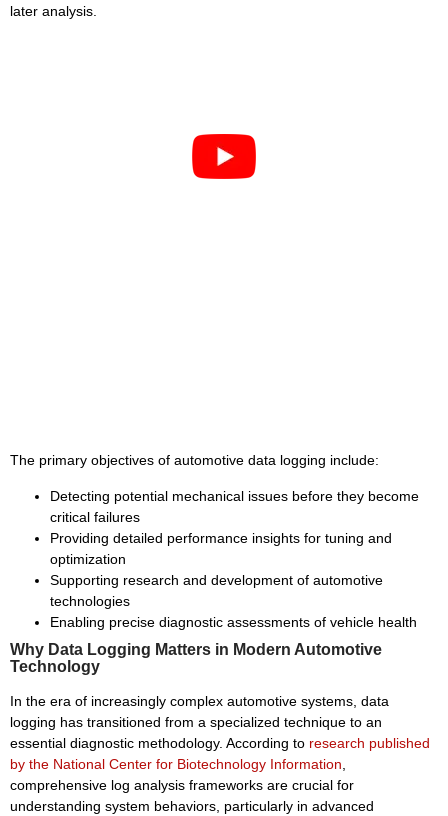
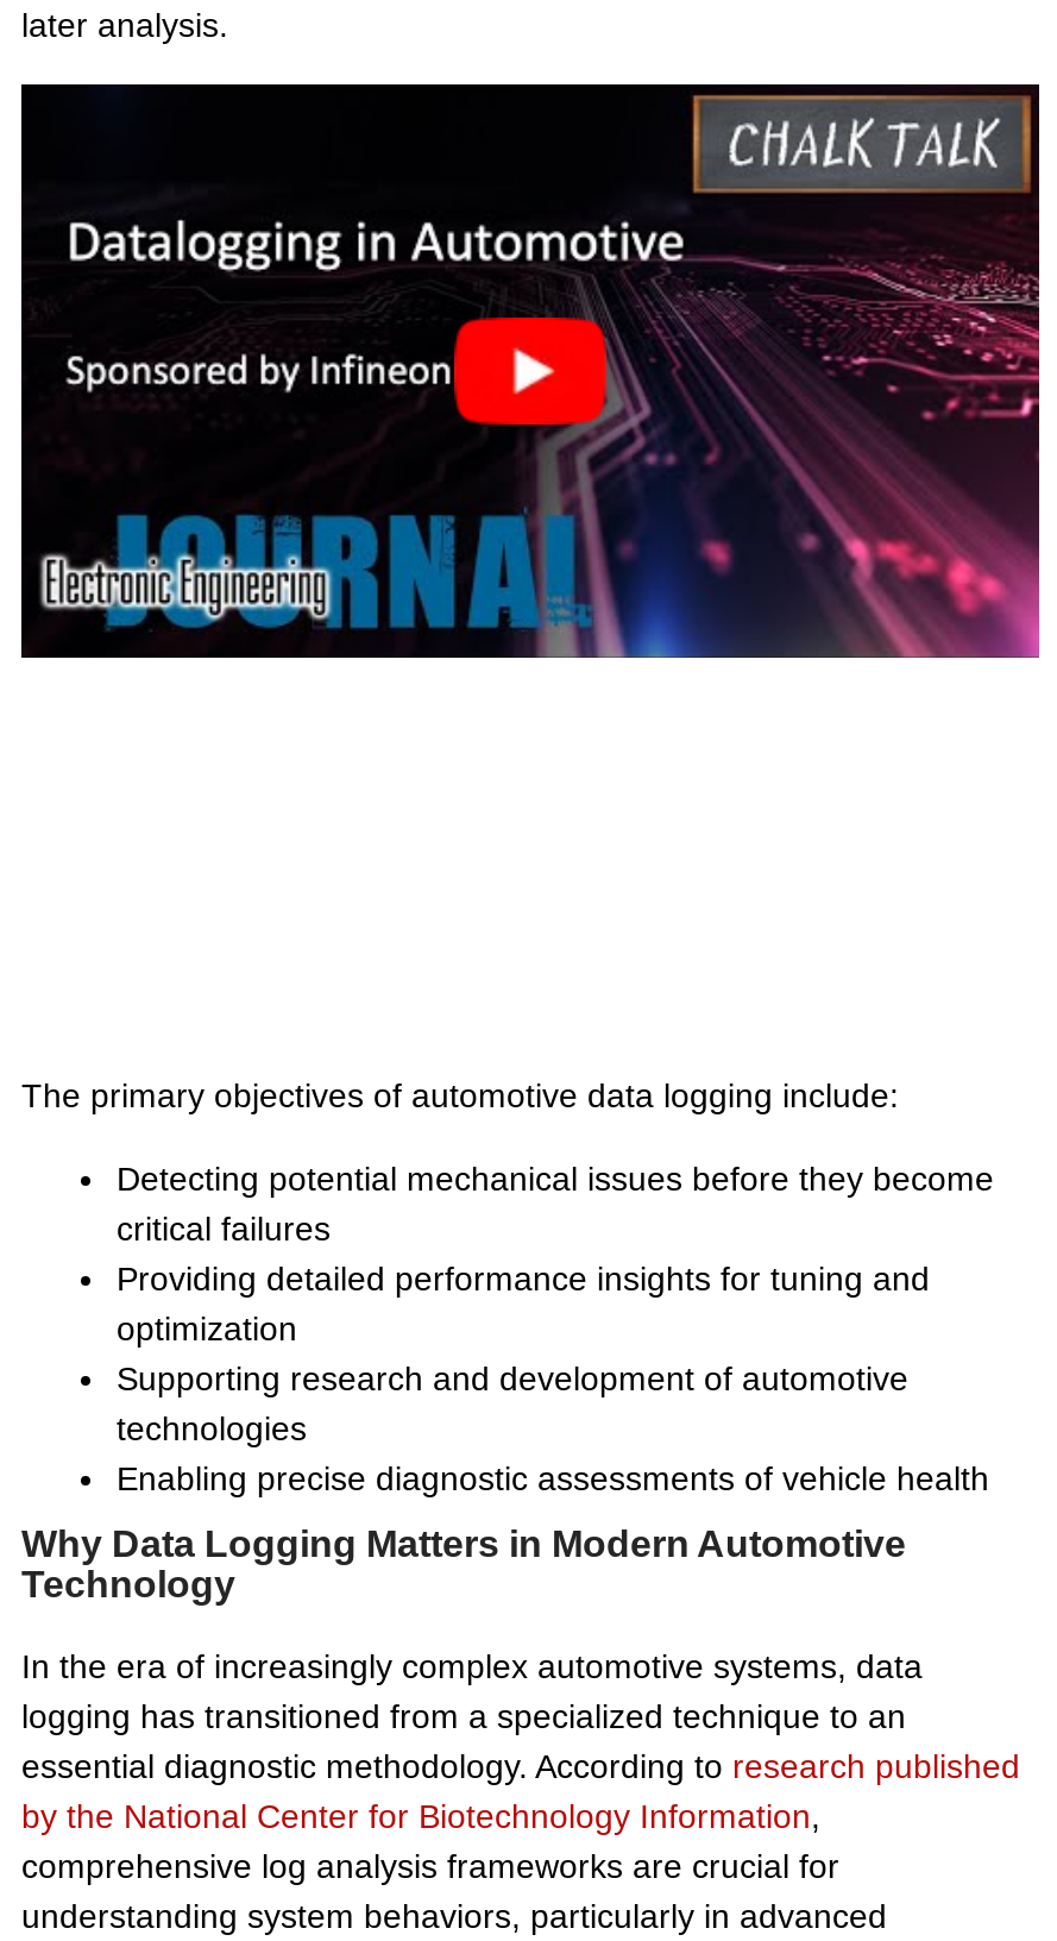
+ [image]
